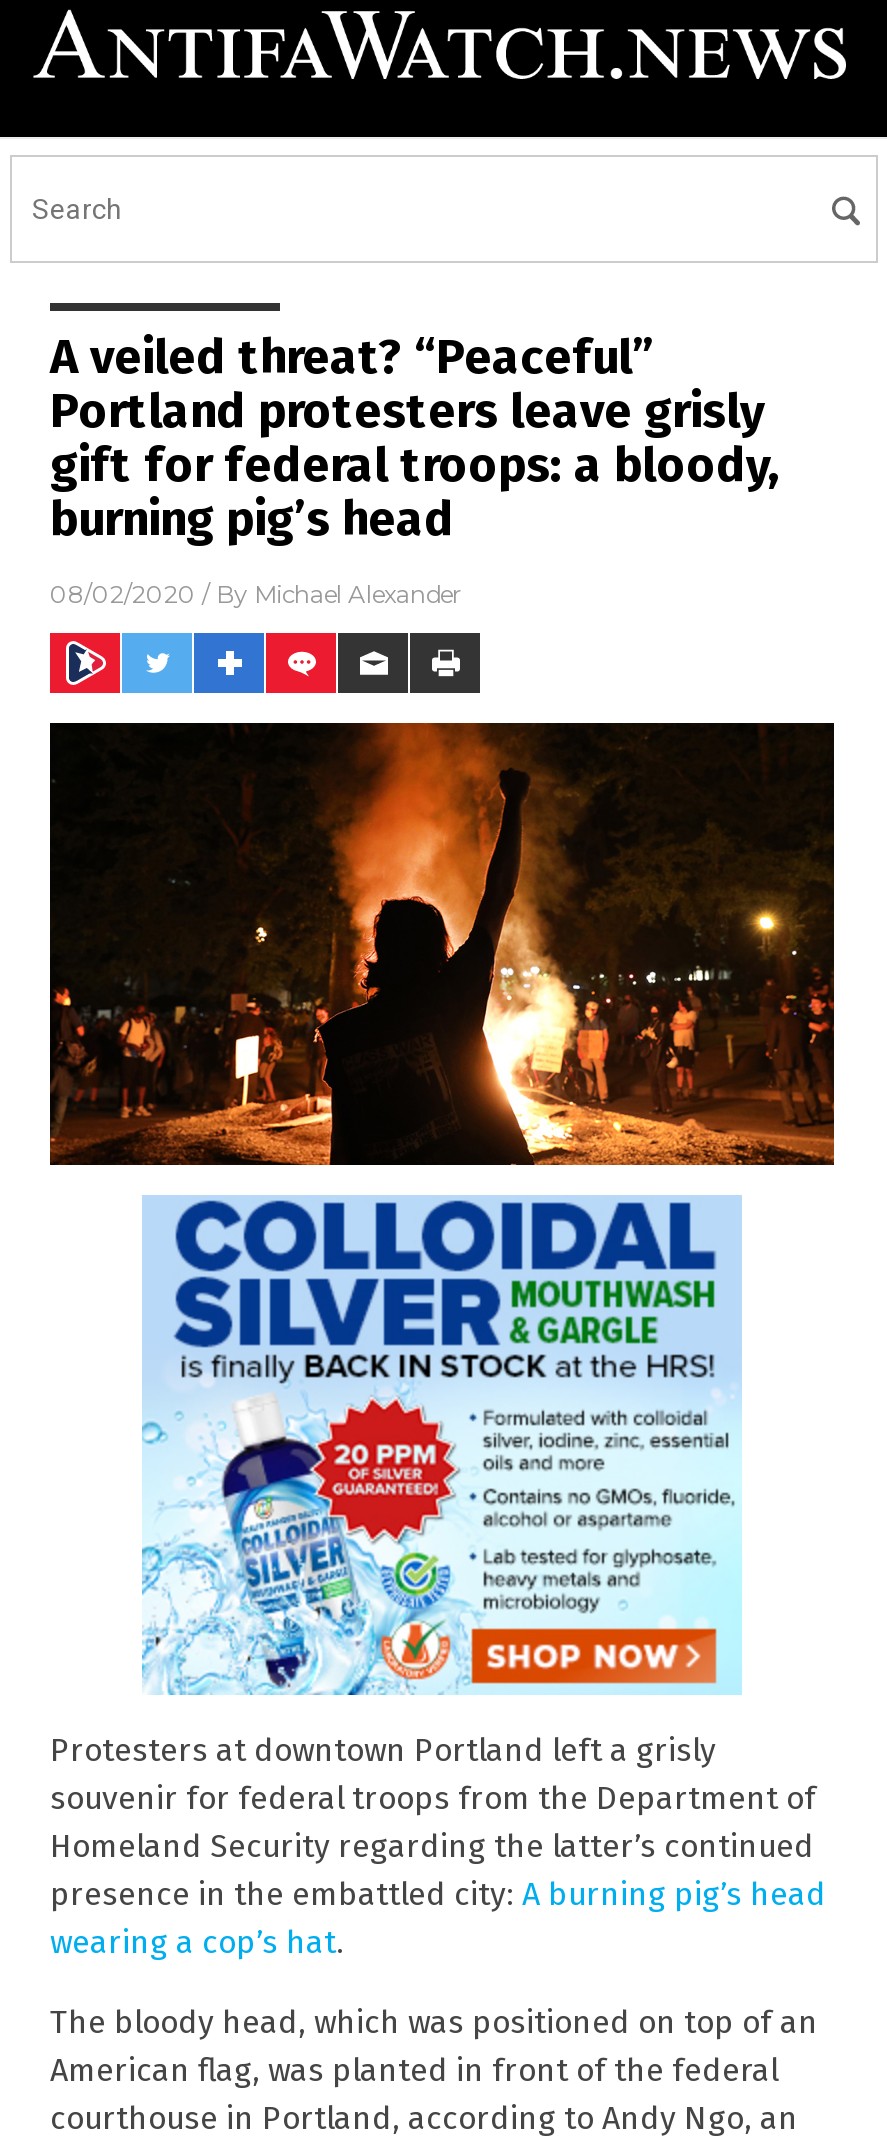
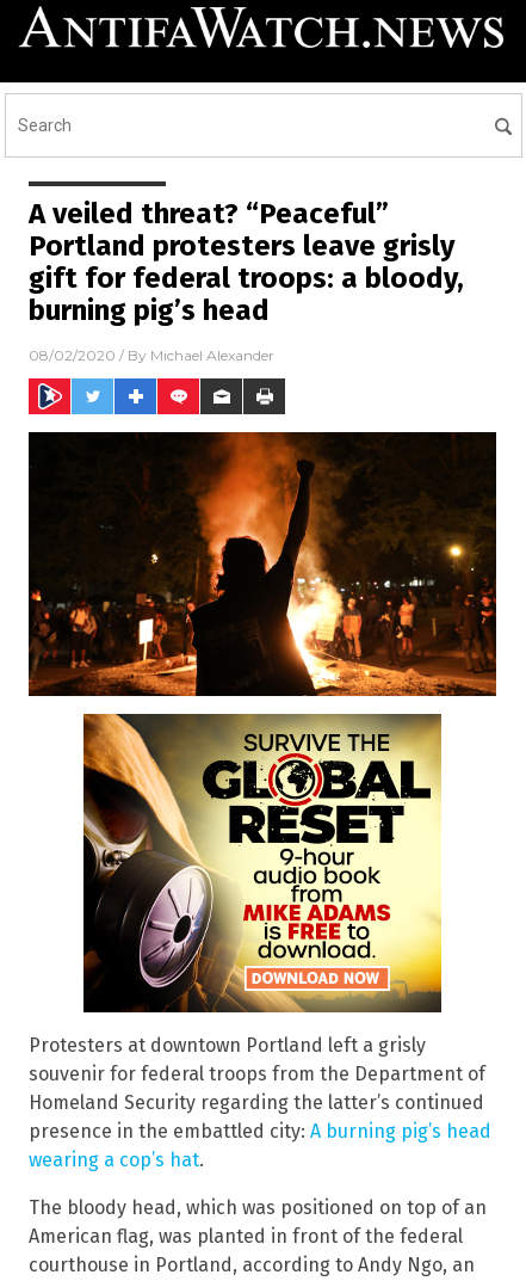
- [image]
+ [image]
